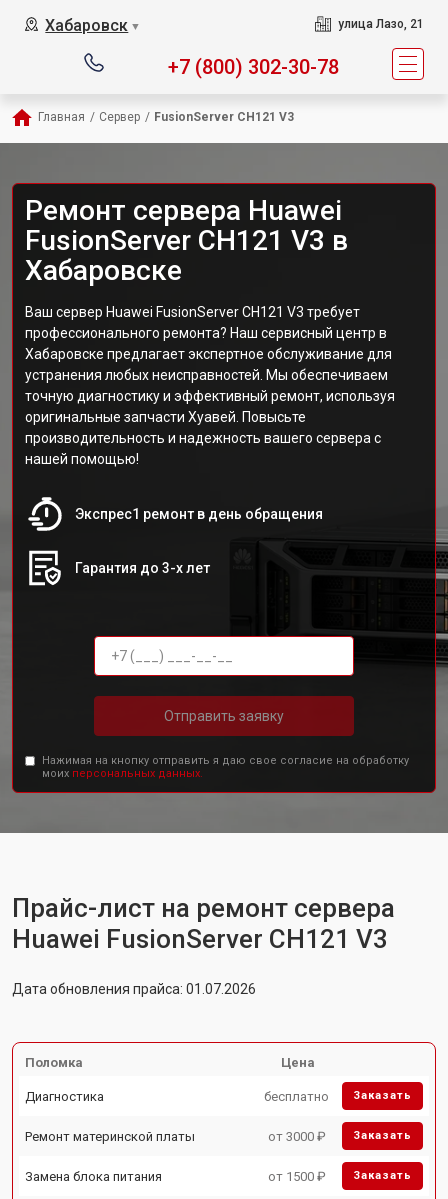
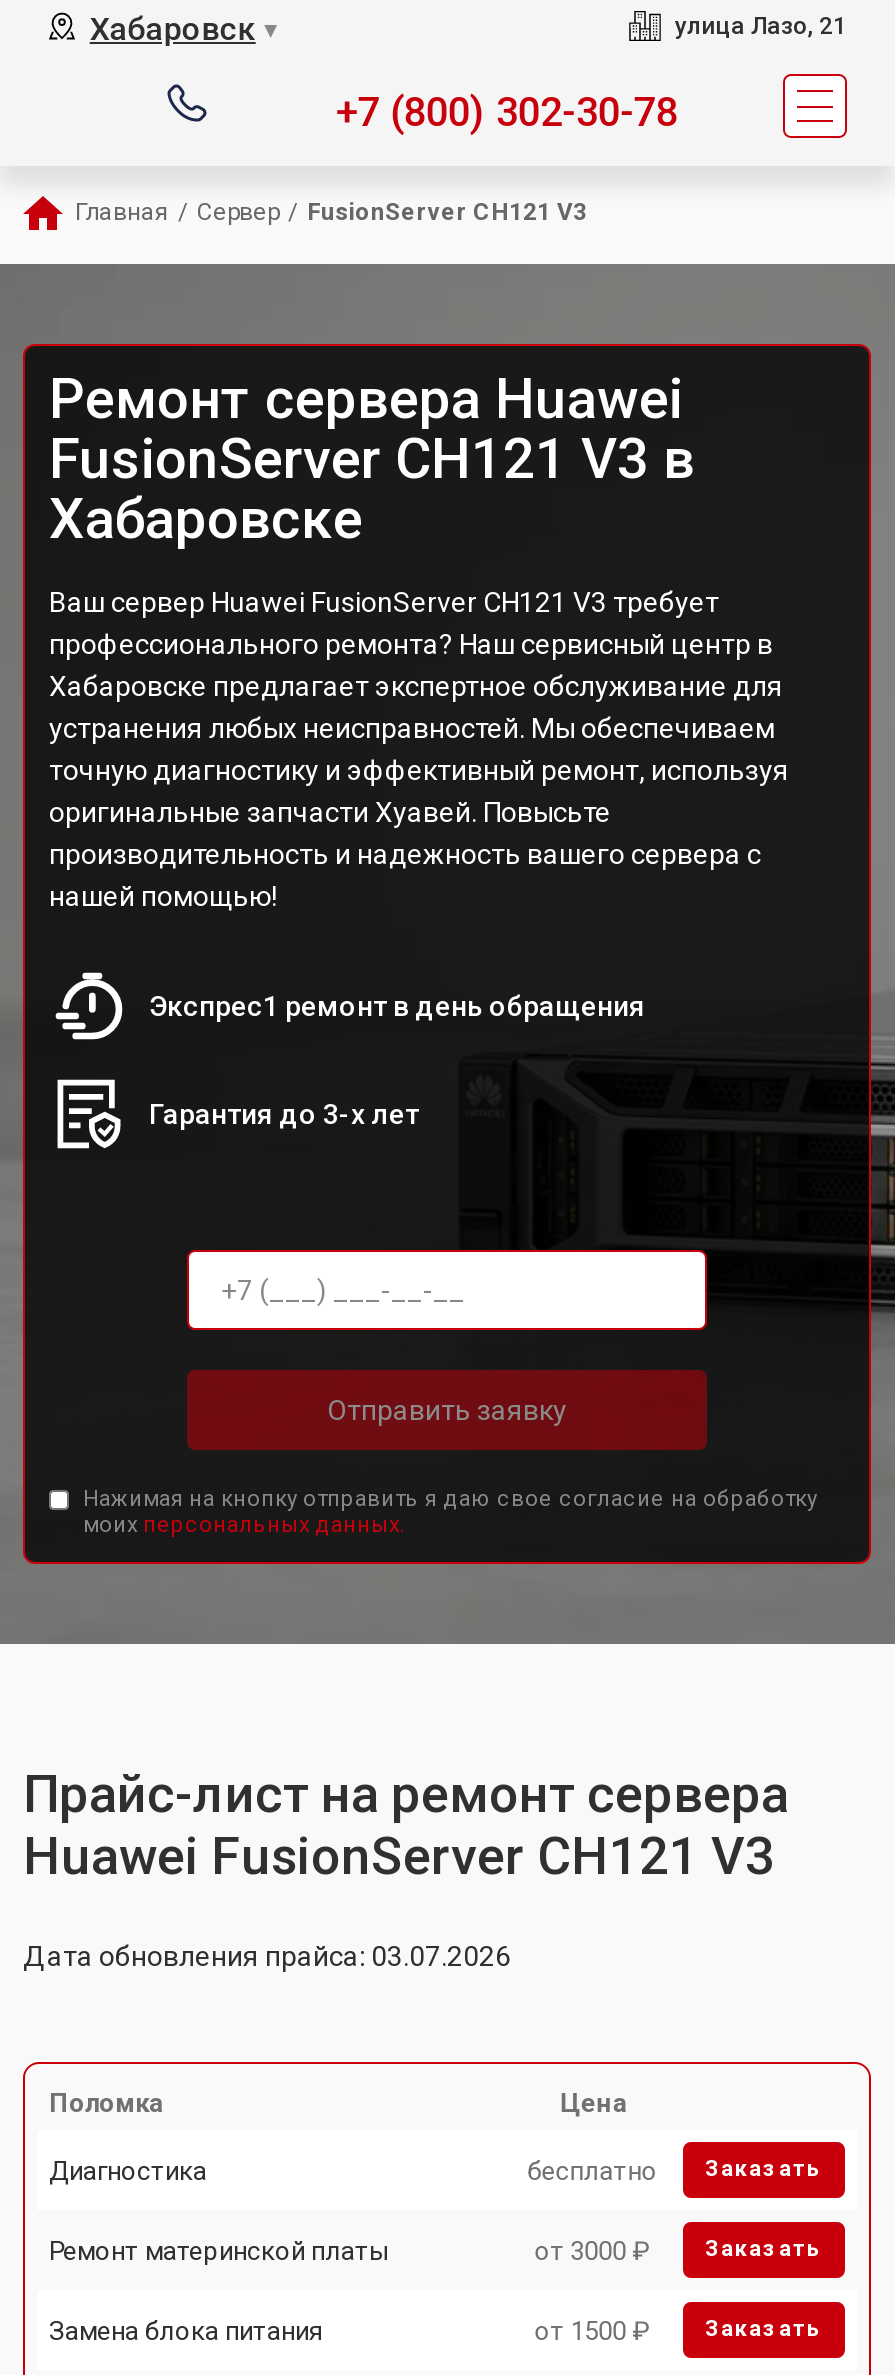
- Дата обновления прайса: 01.07.2026
+ Дата обновления прайса: 03.07.2026
